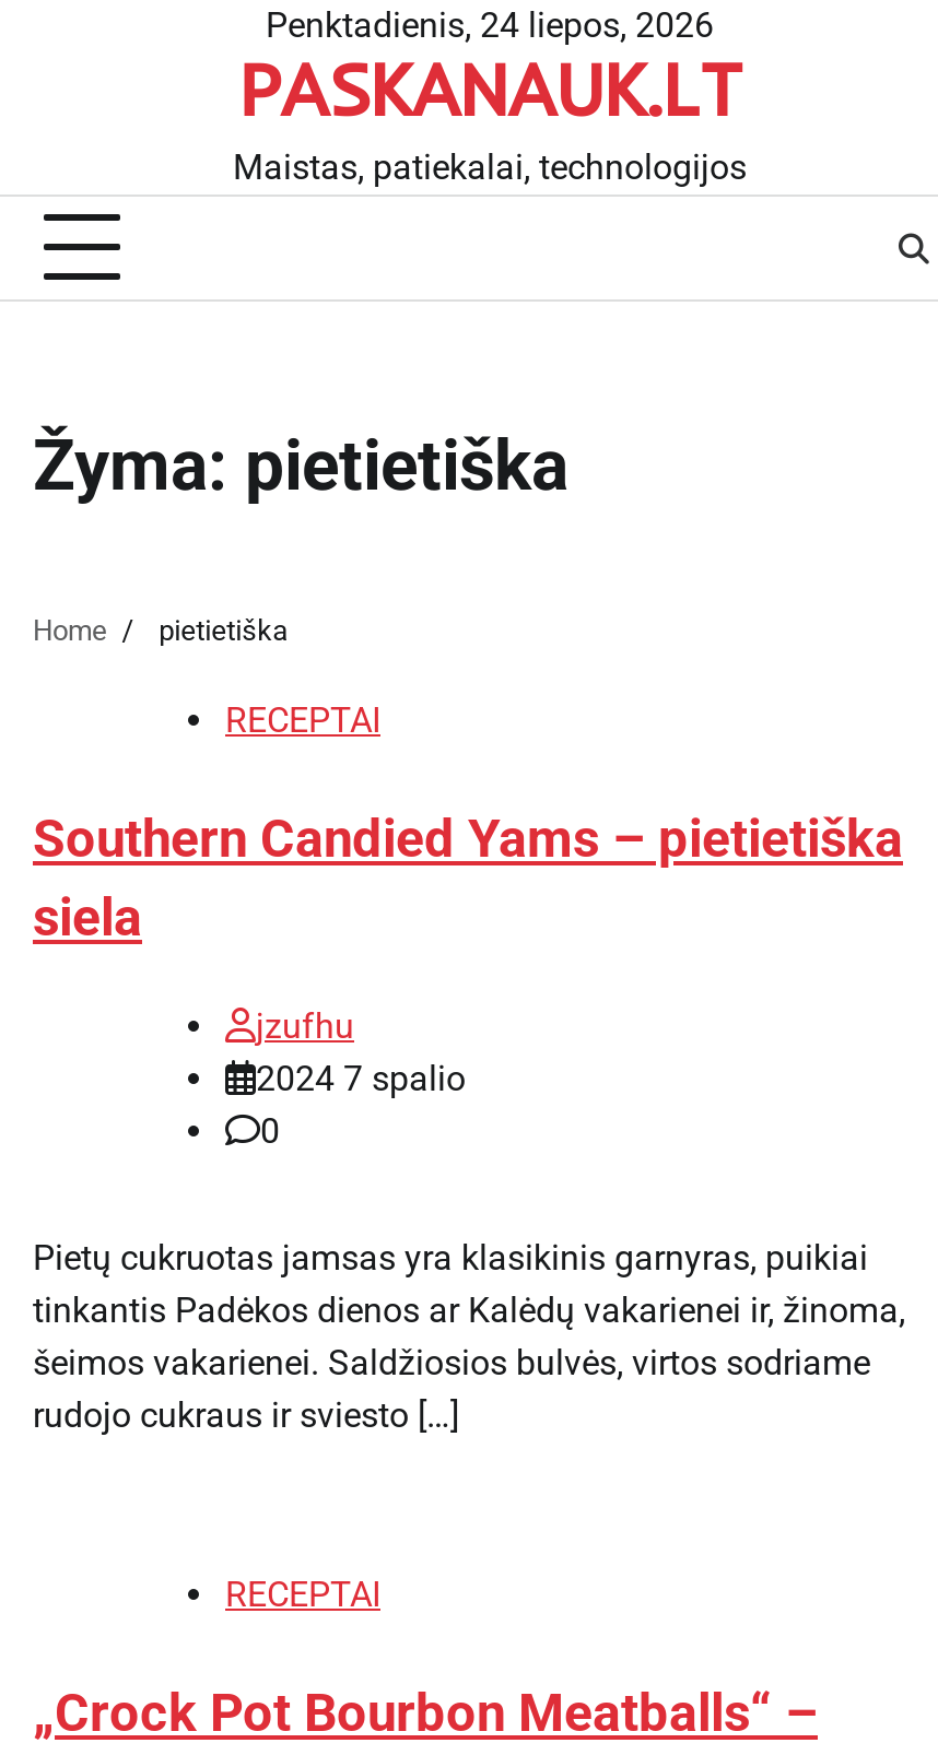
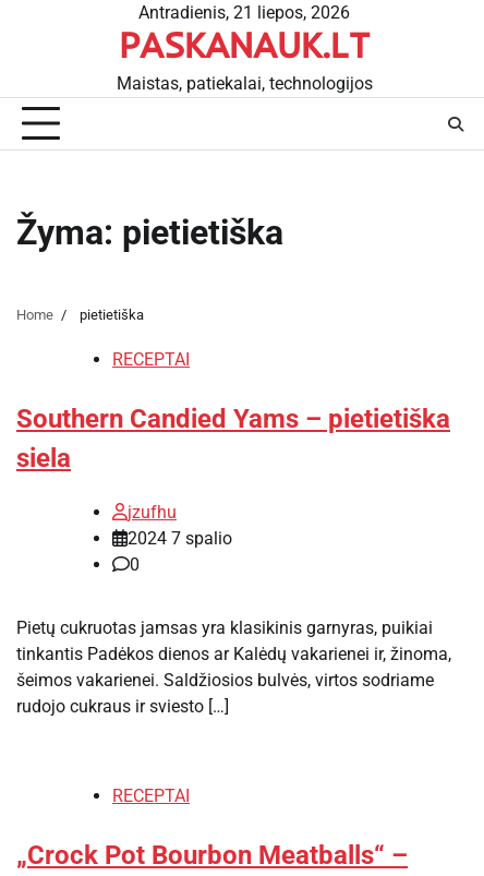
- Penktadienis, 24 liepos, 2026
+ Antradienis, 21 liepos, 2026
